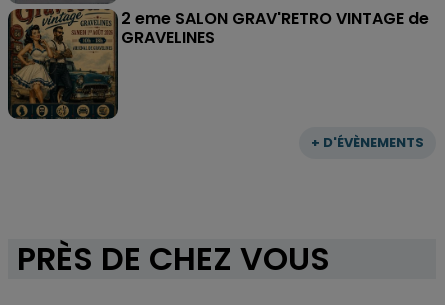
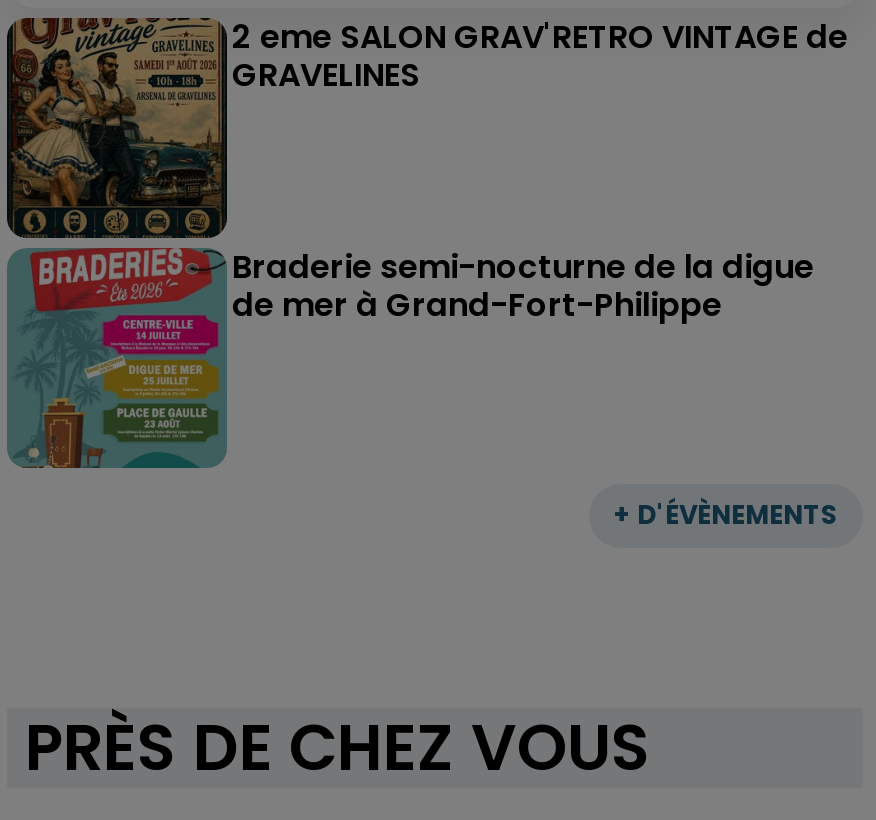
+ [image]
+ Braderie semi-nocturne de la digue
+ de mer à Grand-Fort-Philippe
